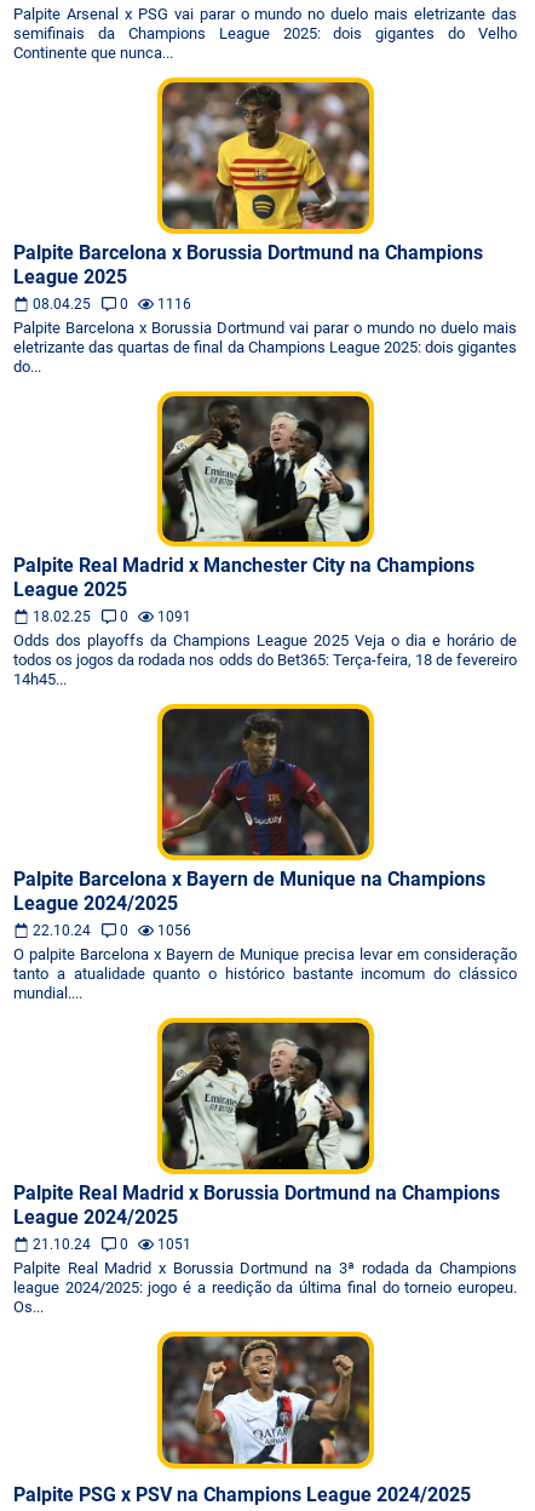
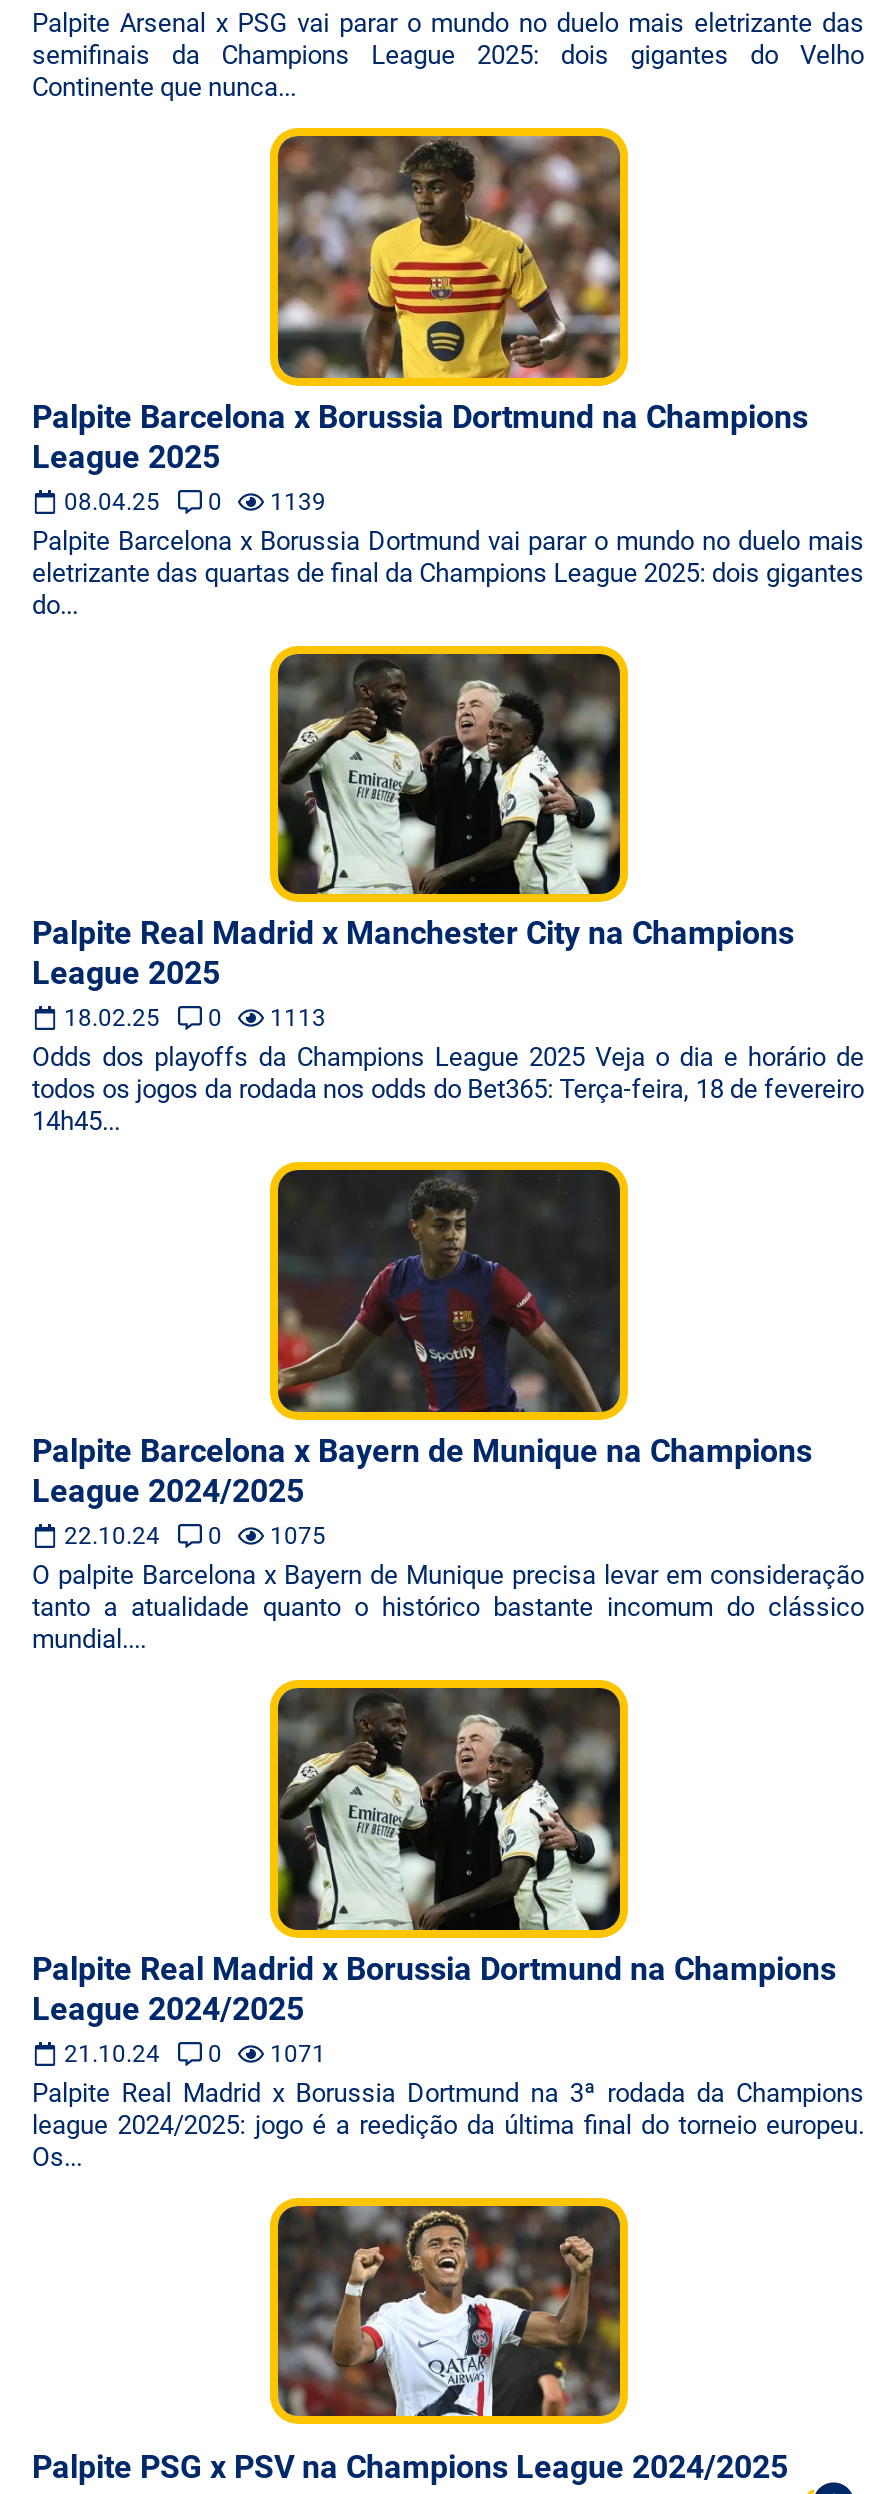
- 08.04.25 0 1116
+ 08.04.25 0 1139

- 18.02.25 0 1091
+ 18.02.25 0 1113

- 22.10.24 0 1056
+ 22.10.24 0 1075

- 21.10.24 0 1051
+ 21.10.24 0 1071
